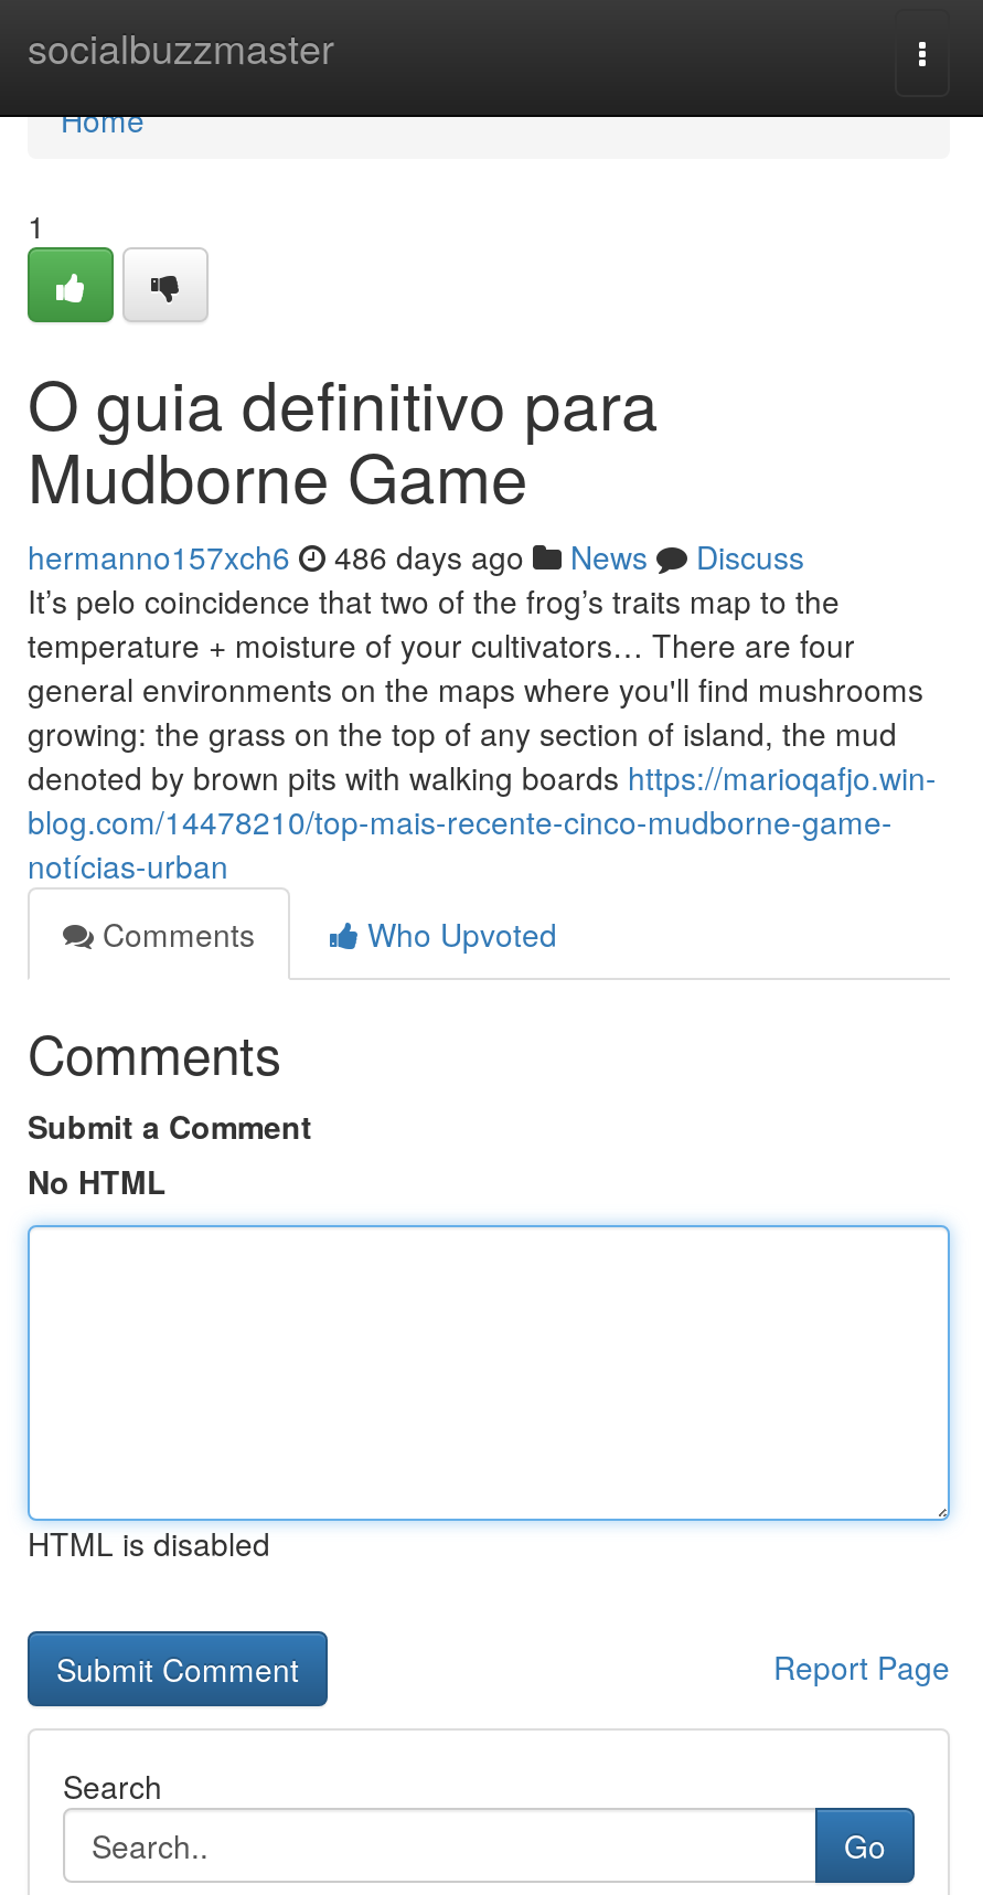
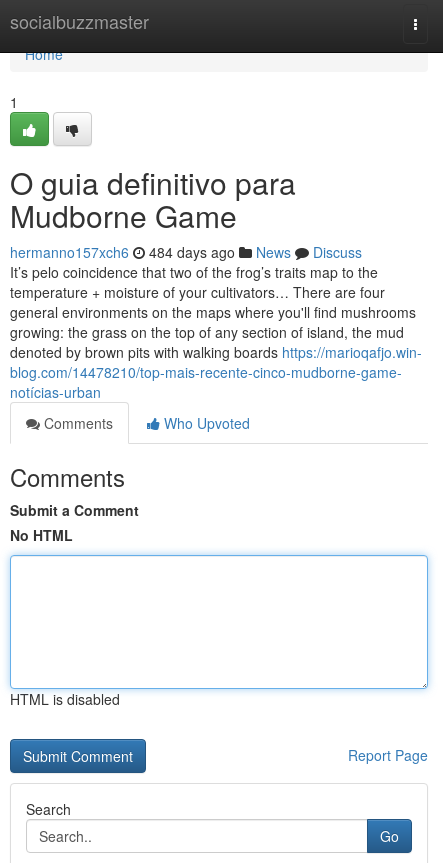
- hermanno157xch6 486 days ago News Discuss
+ hermanno157xch6 484 days ago News Discuss
